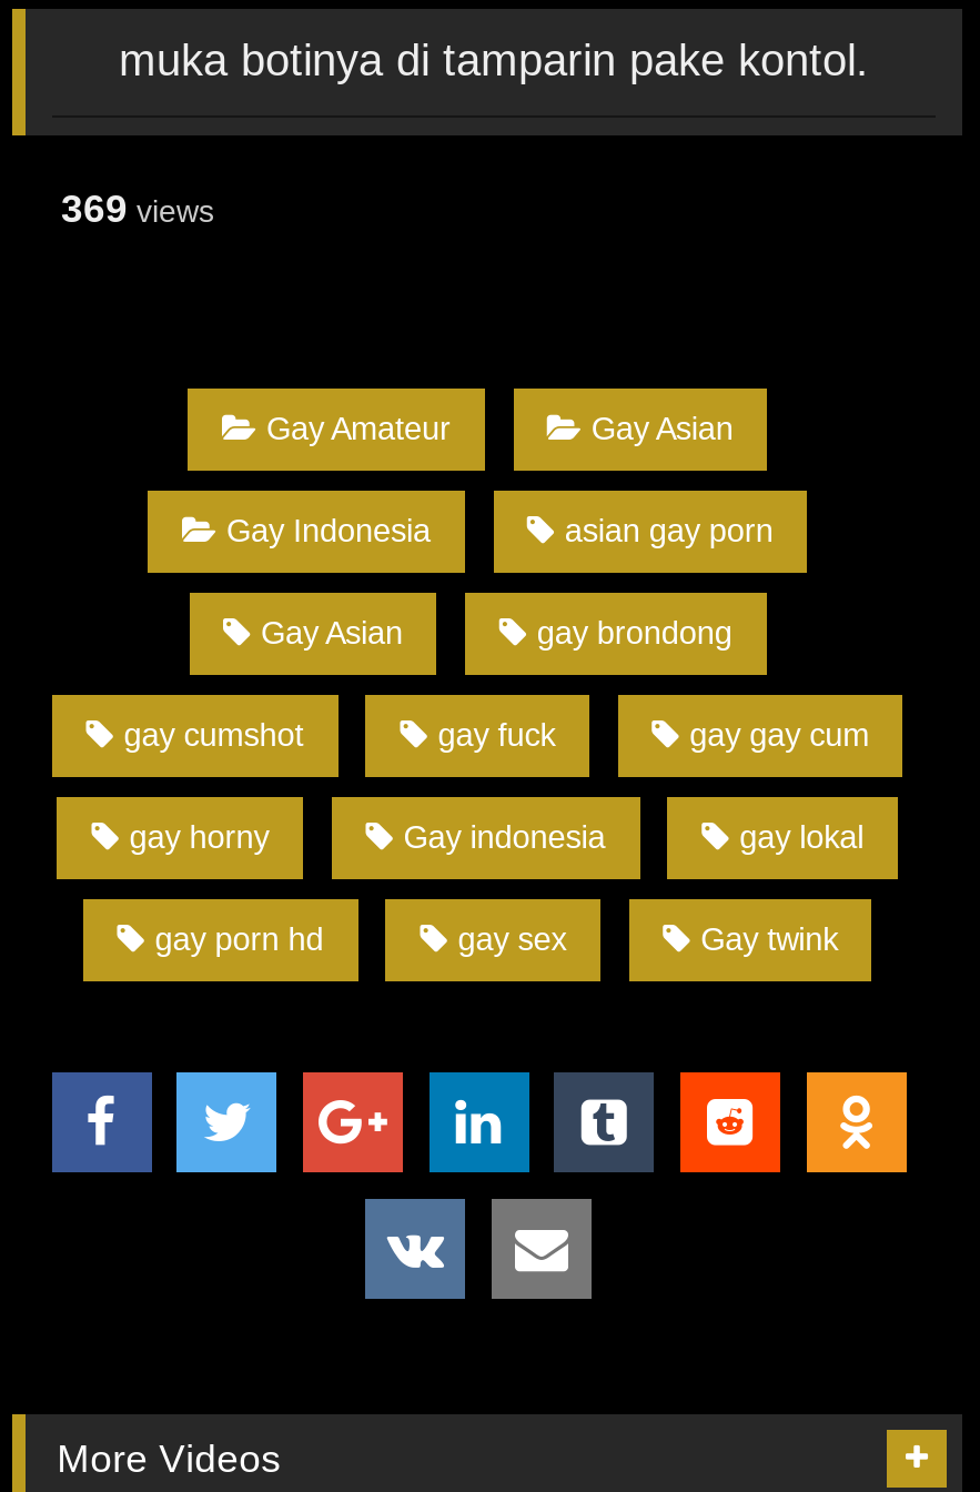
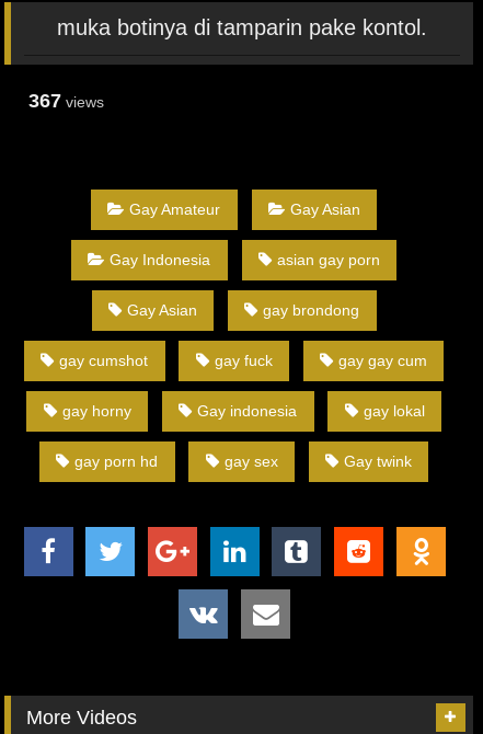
- 369 views
+ 367 views
